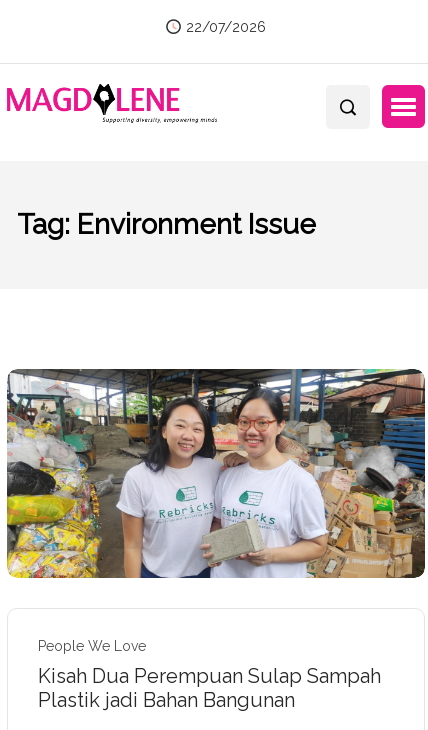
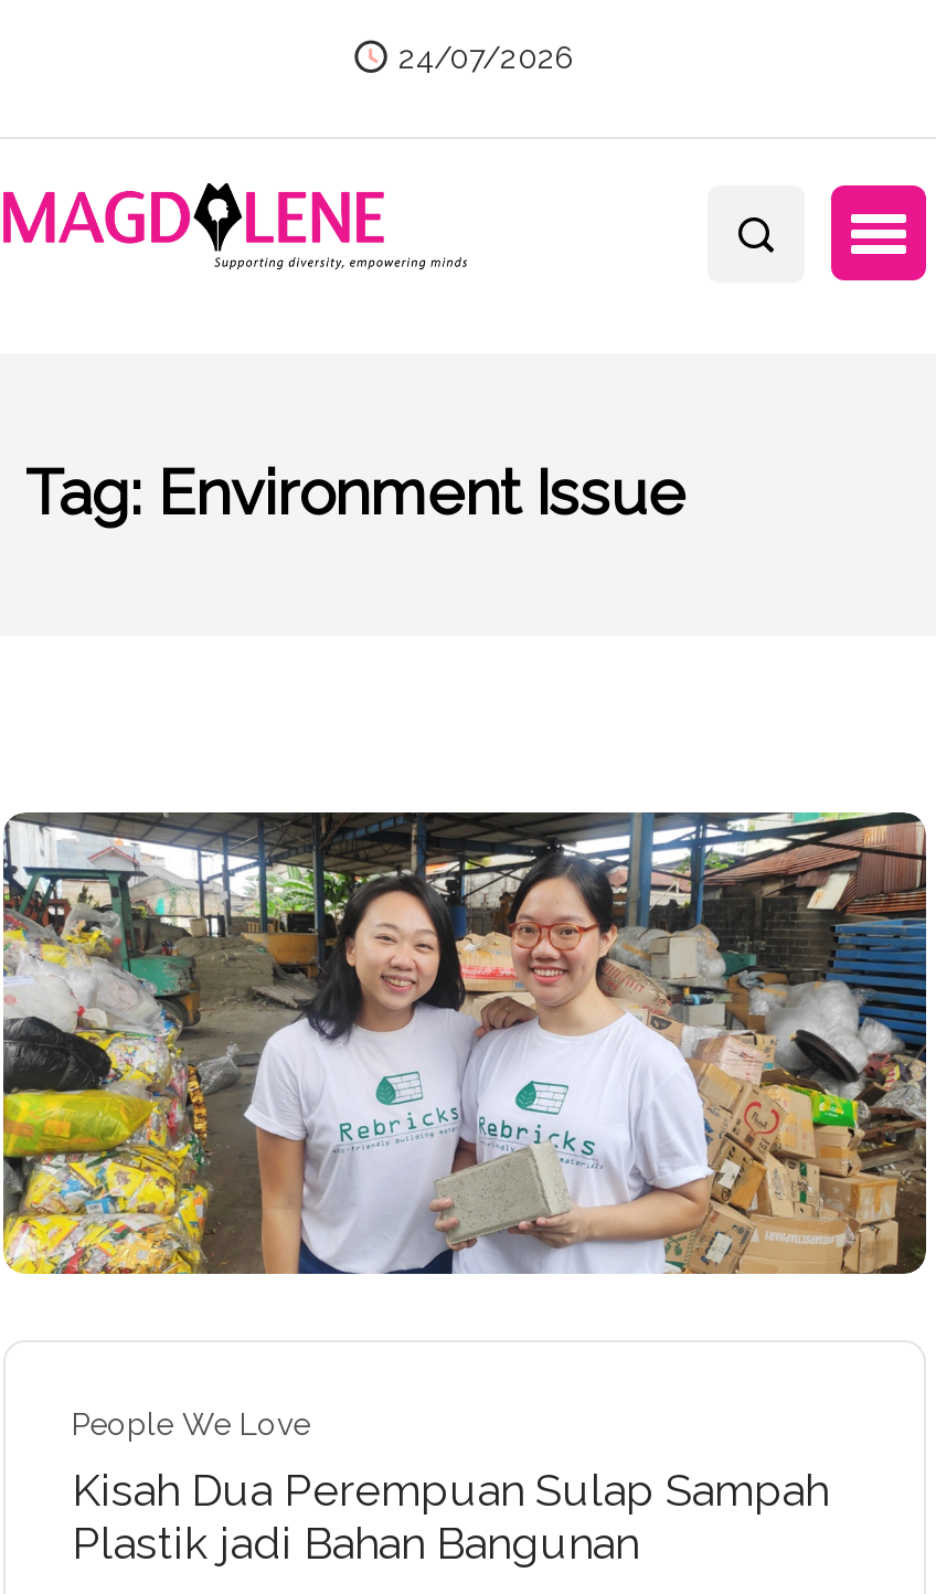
- 22/07/2026
+ 24/07/2026
